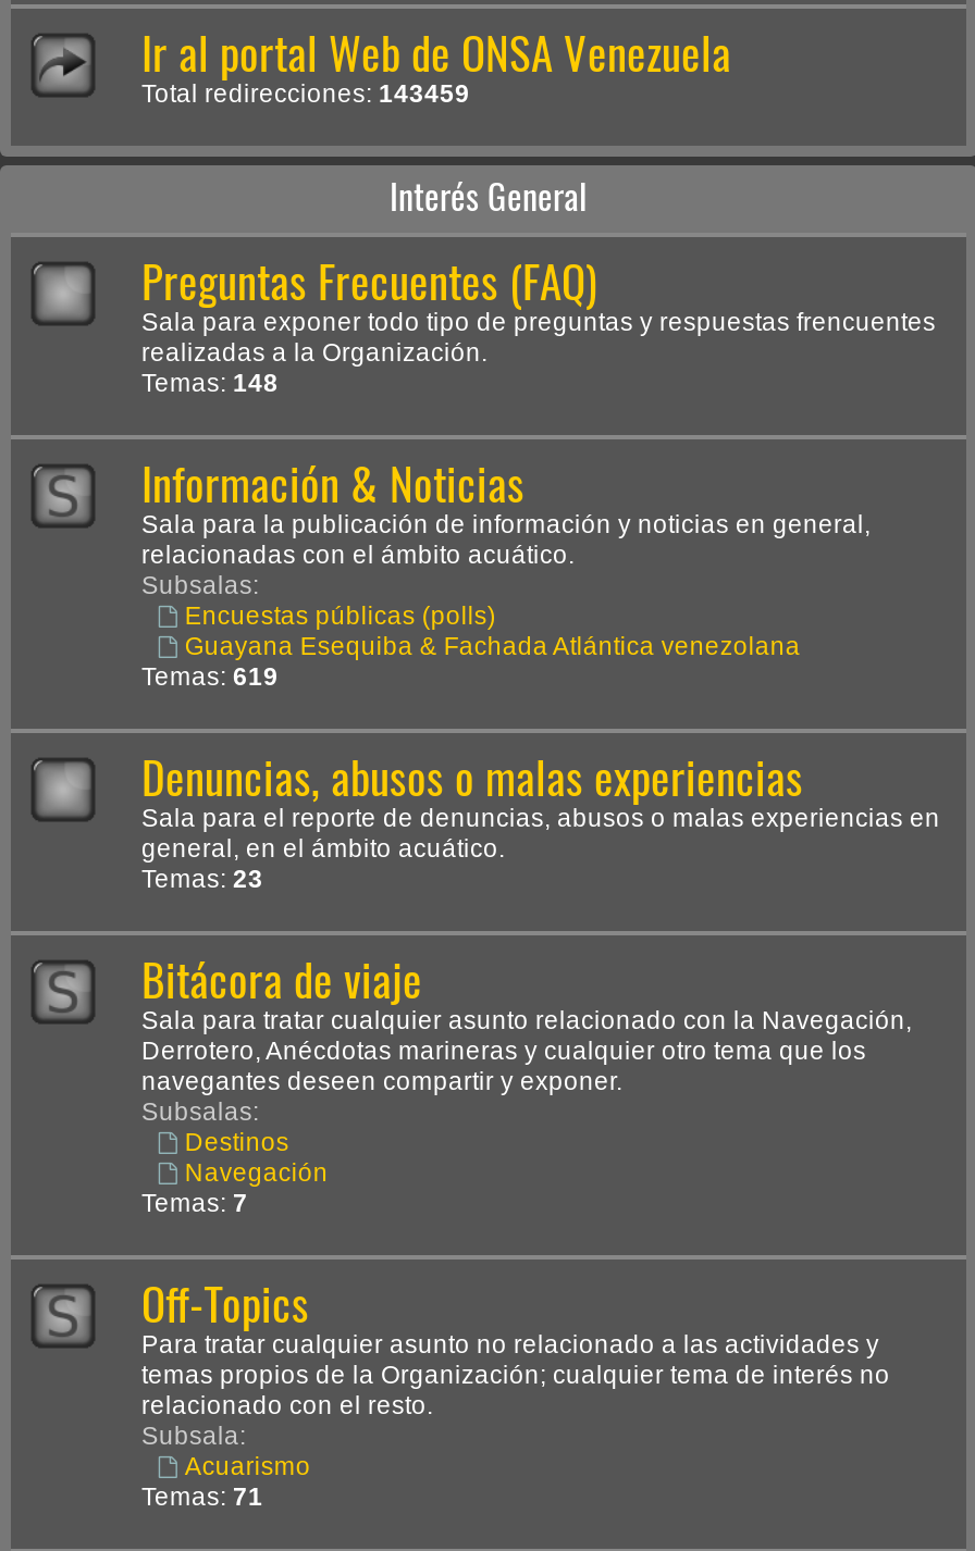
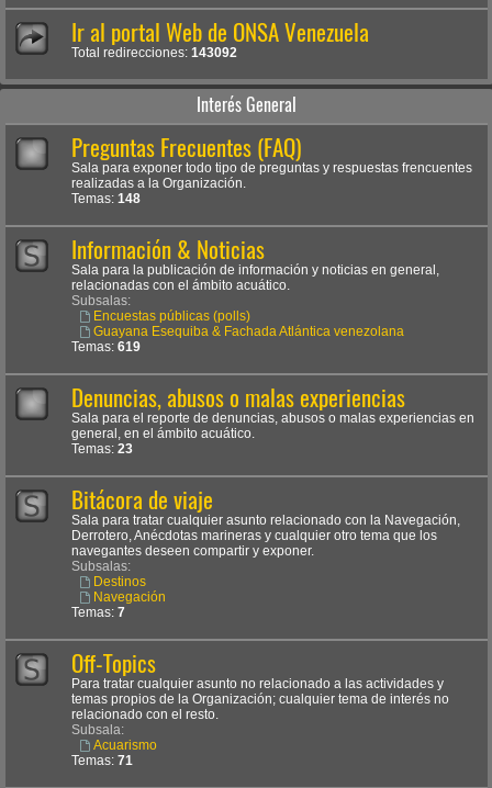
- Total redirecciones: 143459
+ Total redirecciones: 143092
